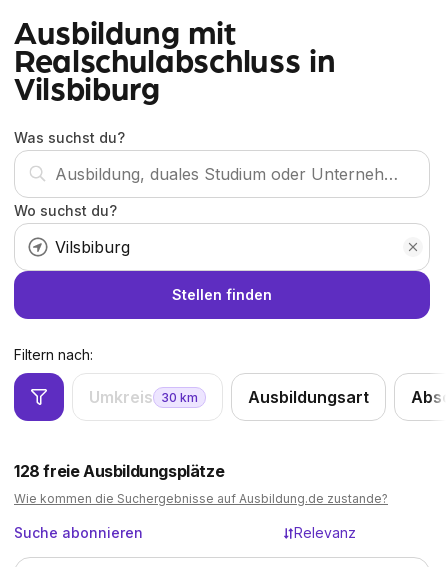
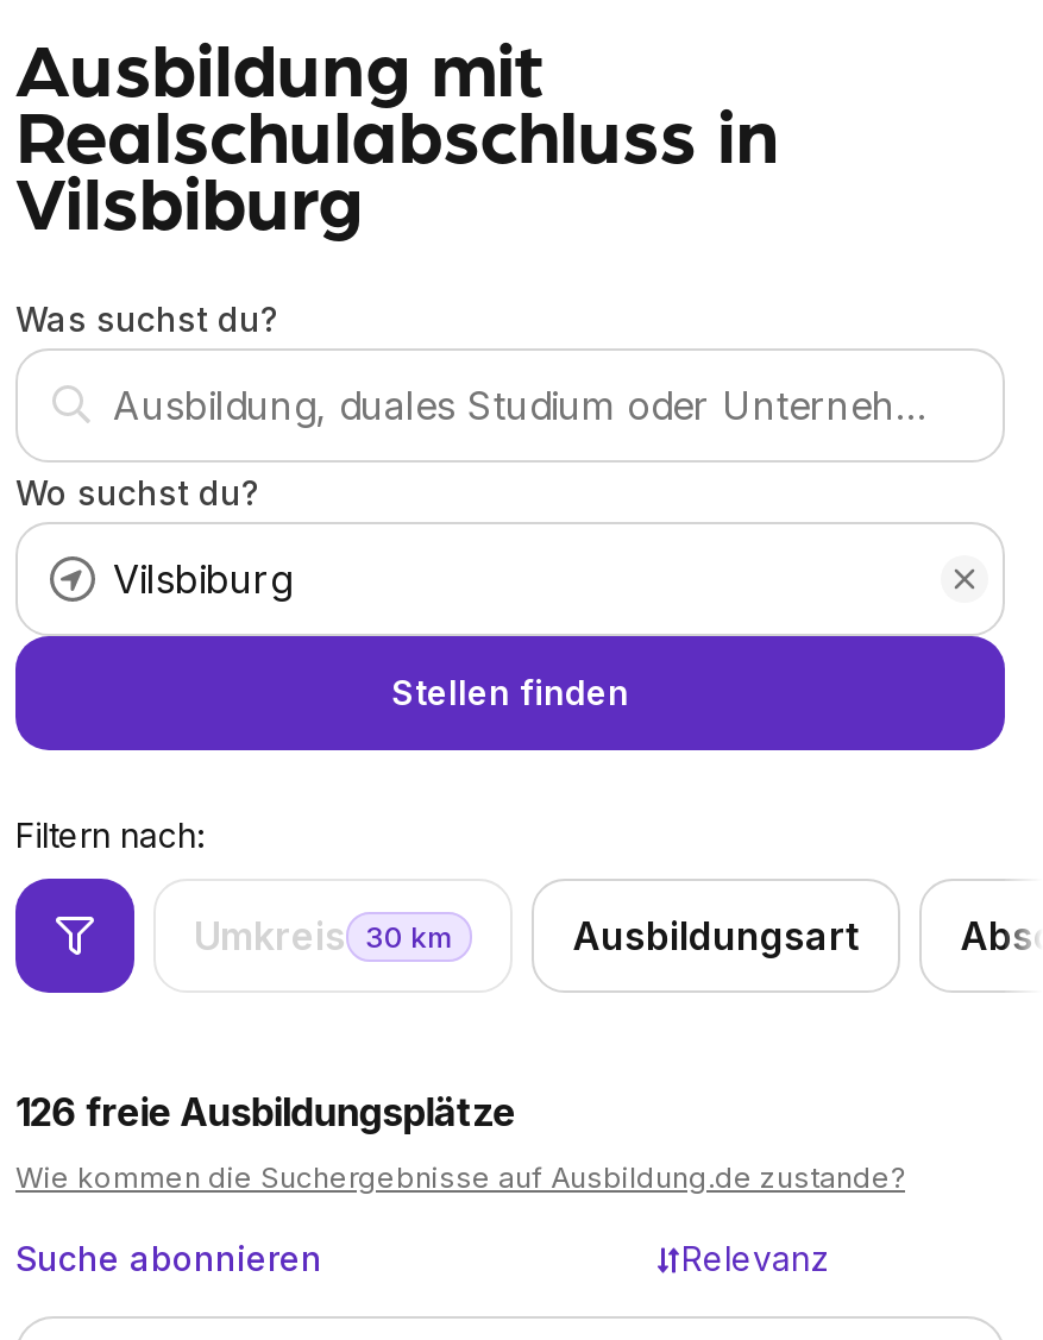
- 128 freie Ausbildungsplätze
+ 126 freie Ausbildungsplätze
